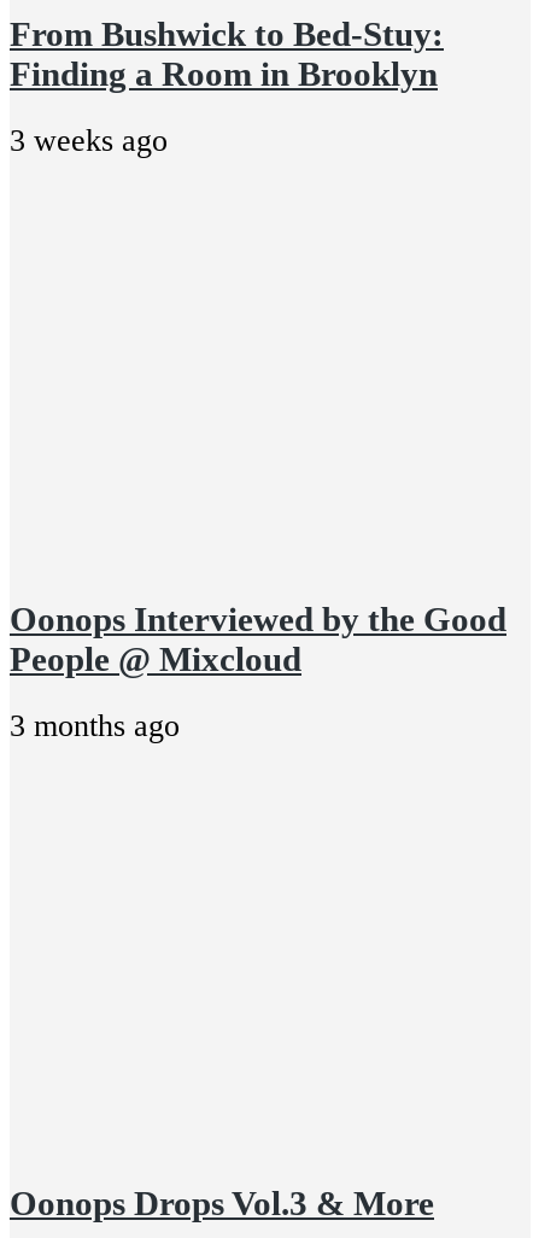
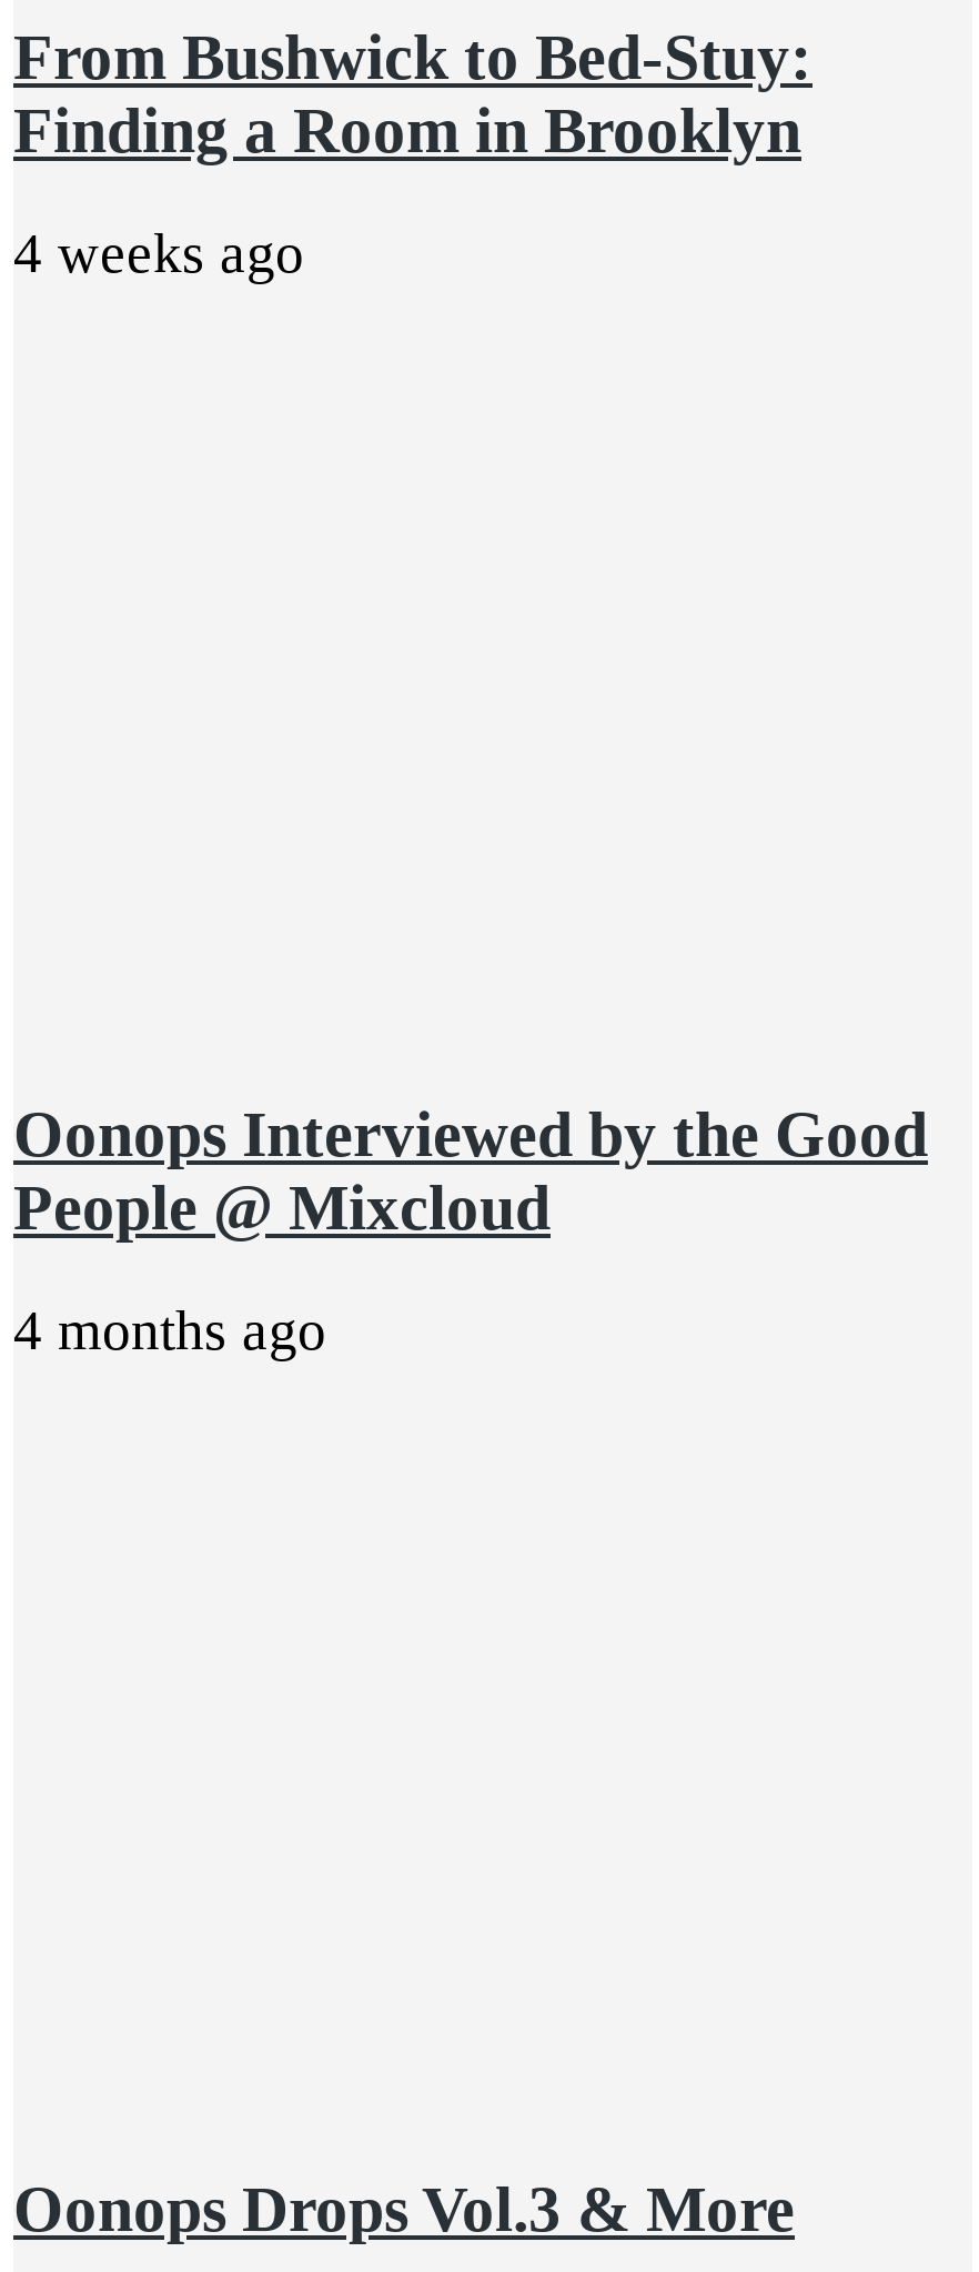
- 3 weeks ago
+ 4 weeks ago

- 3 months ago
+ 4 months ago
